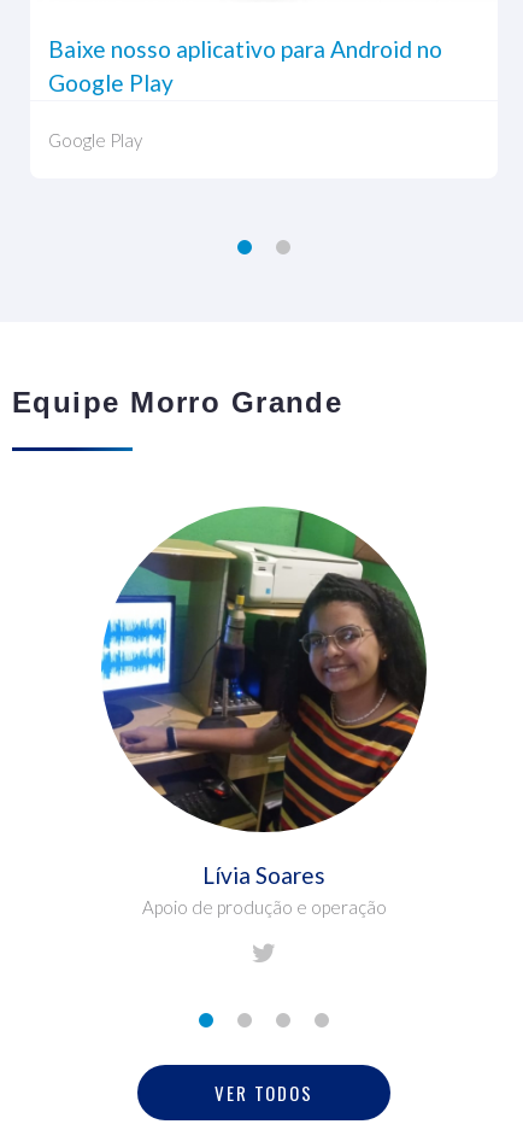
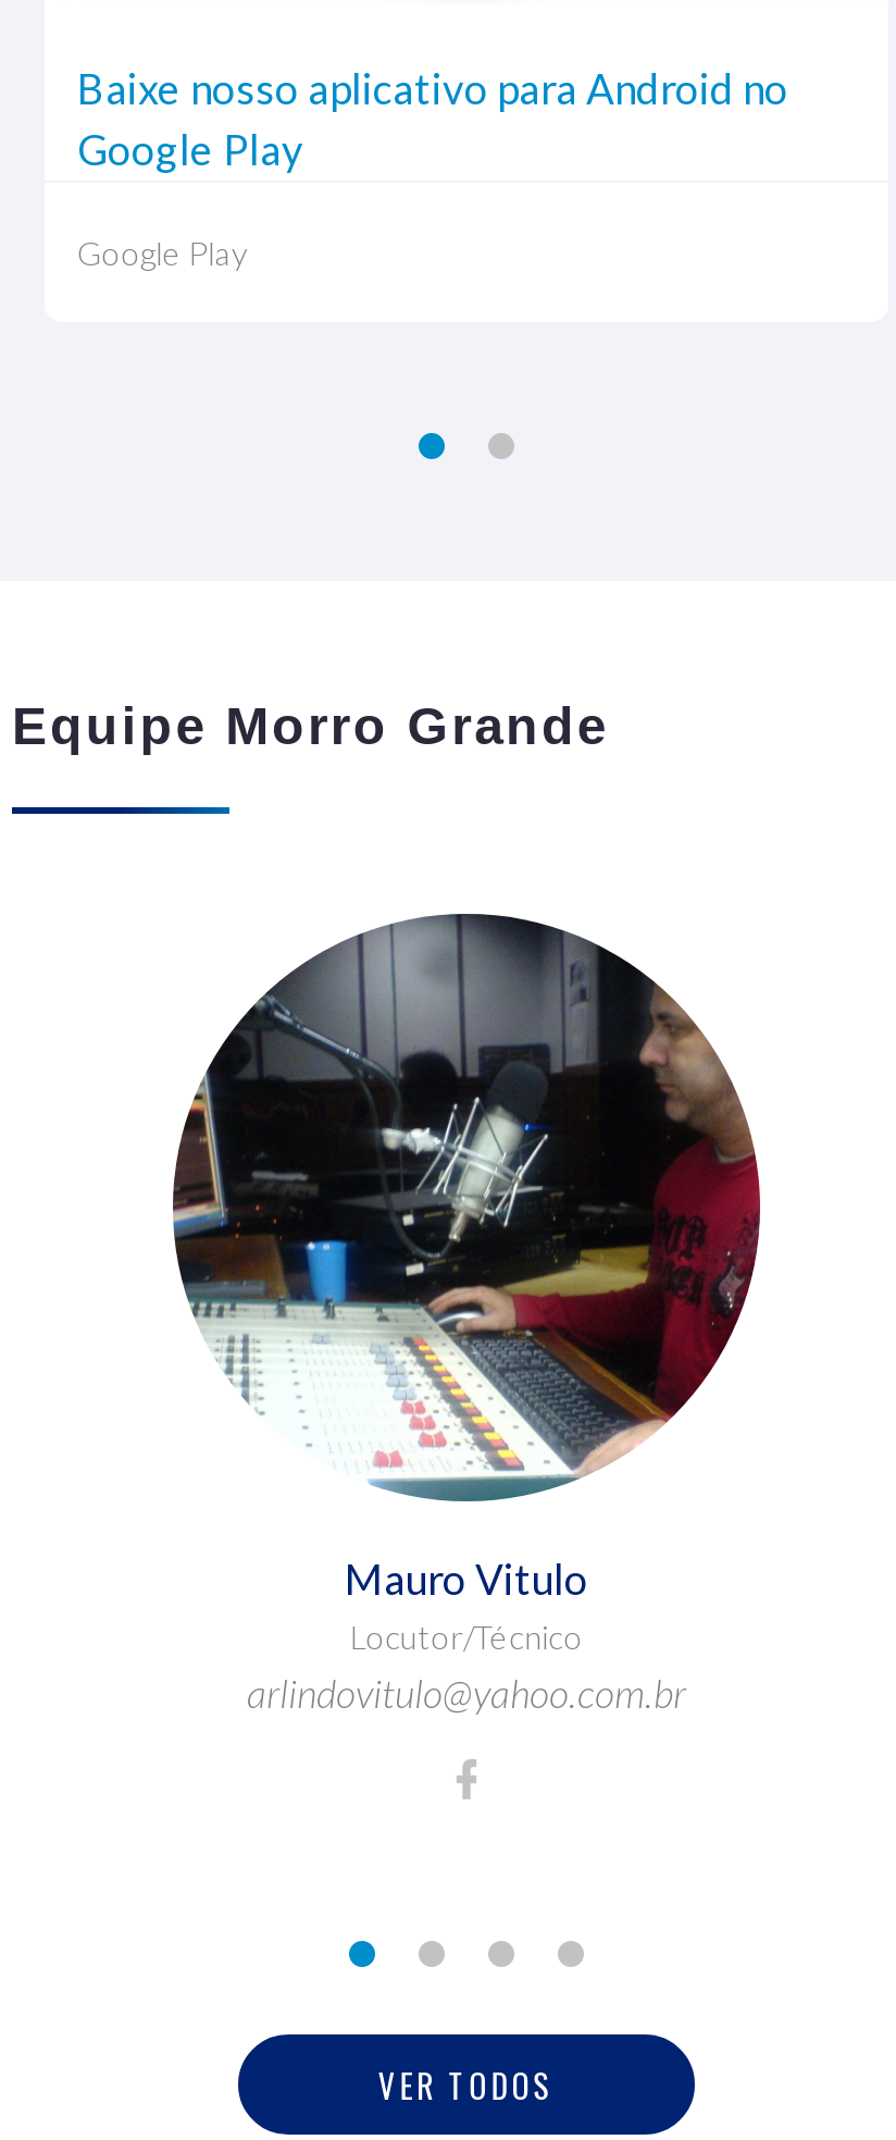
- [image]
+ [image]

- Lívia Soares
- Apoio de produção e operação
+ Mauro Vitulo
+ Locutor/Técnico
+ arlindovitulo@yahoo.com.br
